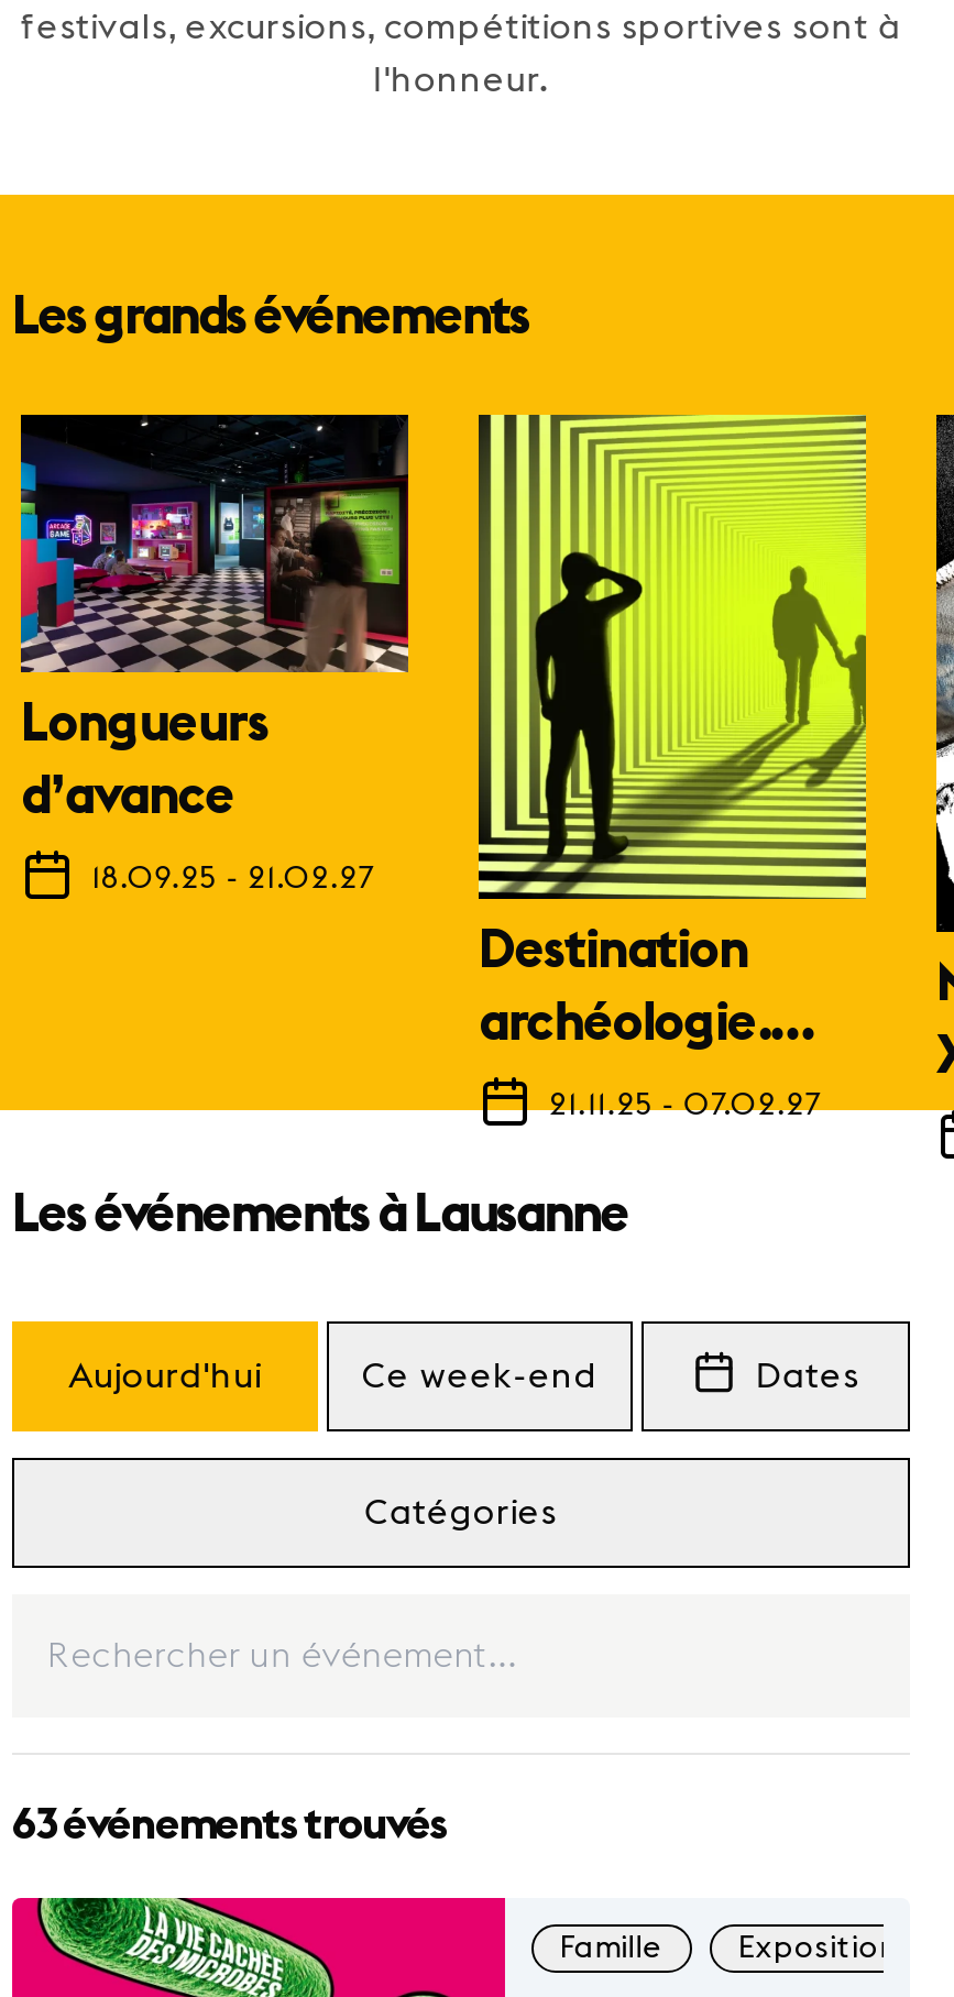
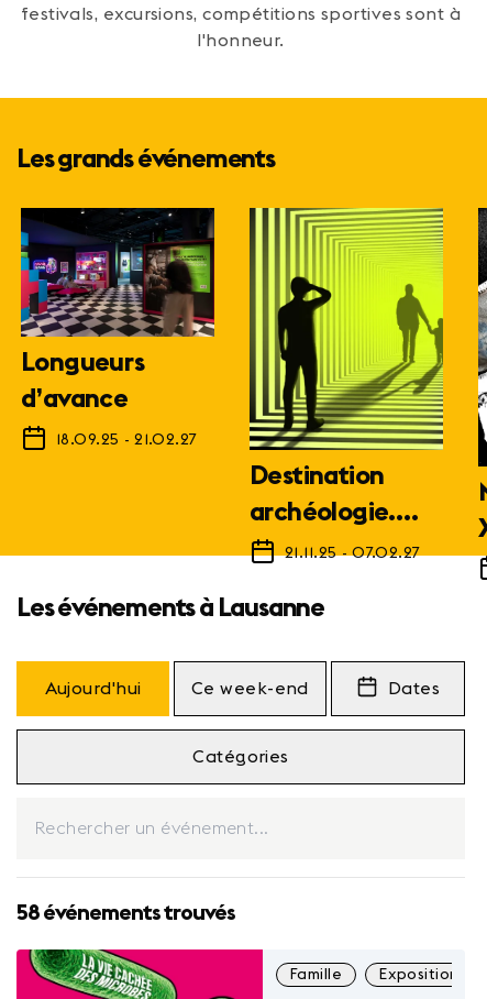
- 63 événements trouvés
+ 58 événements trouvés
